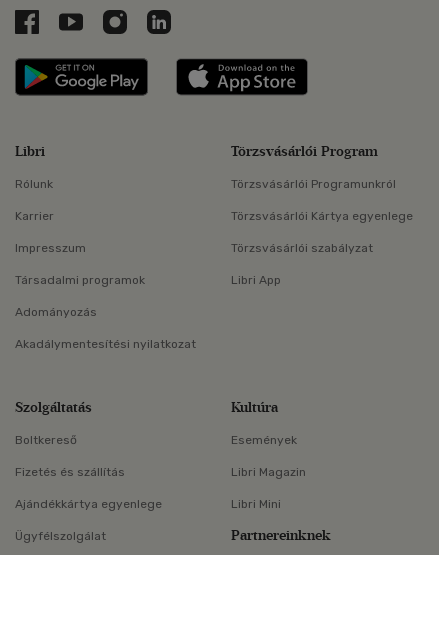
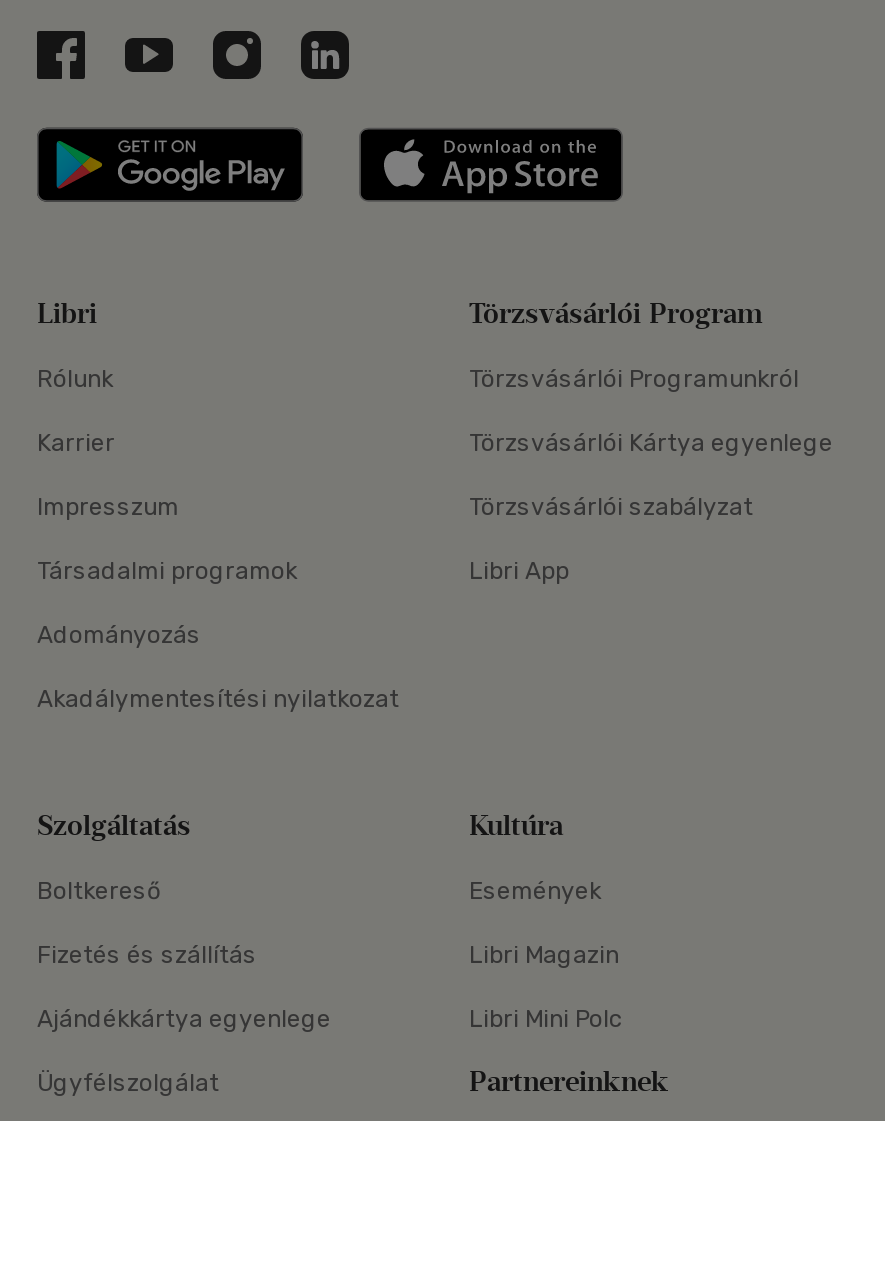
- Libri Mini
+ Libri Mini Polc
